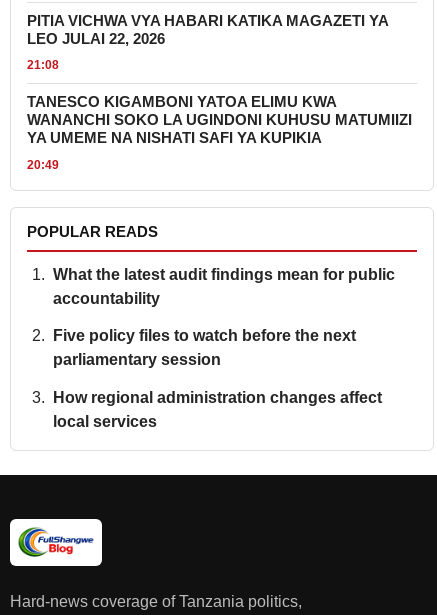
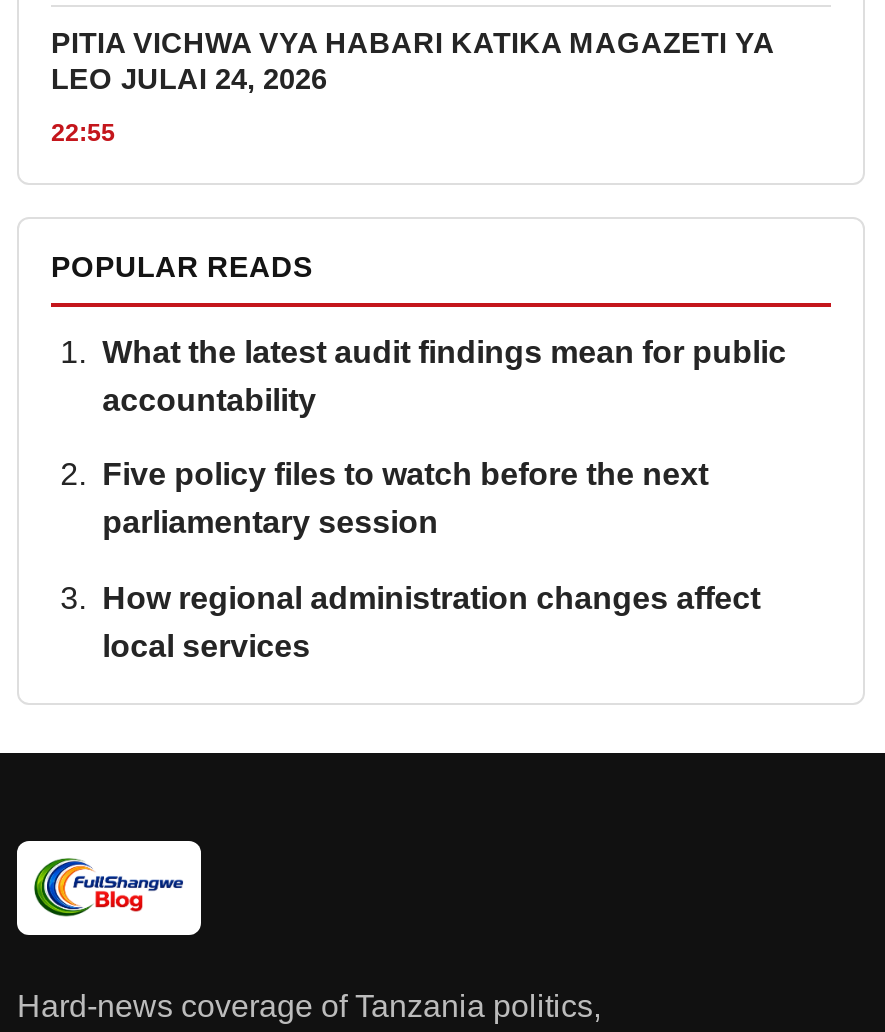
- LEO JULAI 22, 2026
- 21:08
- TANESCO KIGAMBONI YATOA ELIMU KWA
- WANANCHI SOKO LA UGINDONI KUHUSU MATUMIIZI
- YA UMEME NA NISHATI SAFI YA KUPIKIA
- 20:49
+ LEO JULAI 24, 2026
+ 22:55
